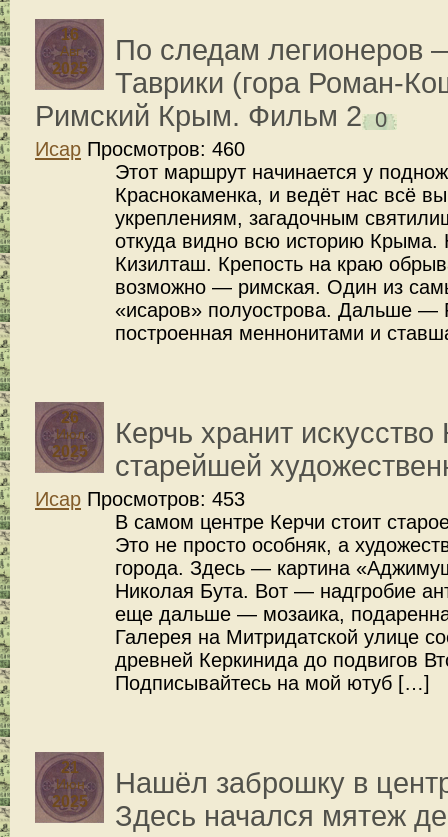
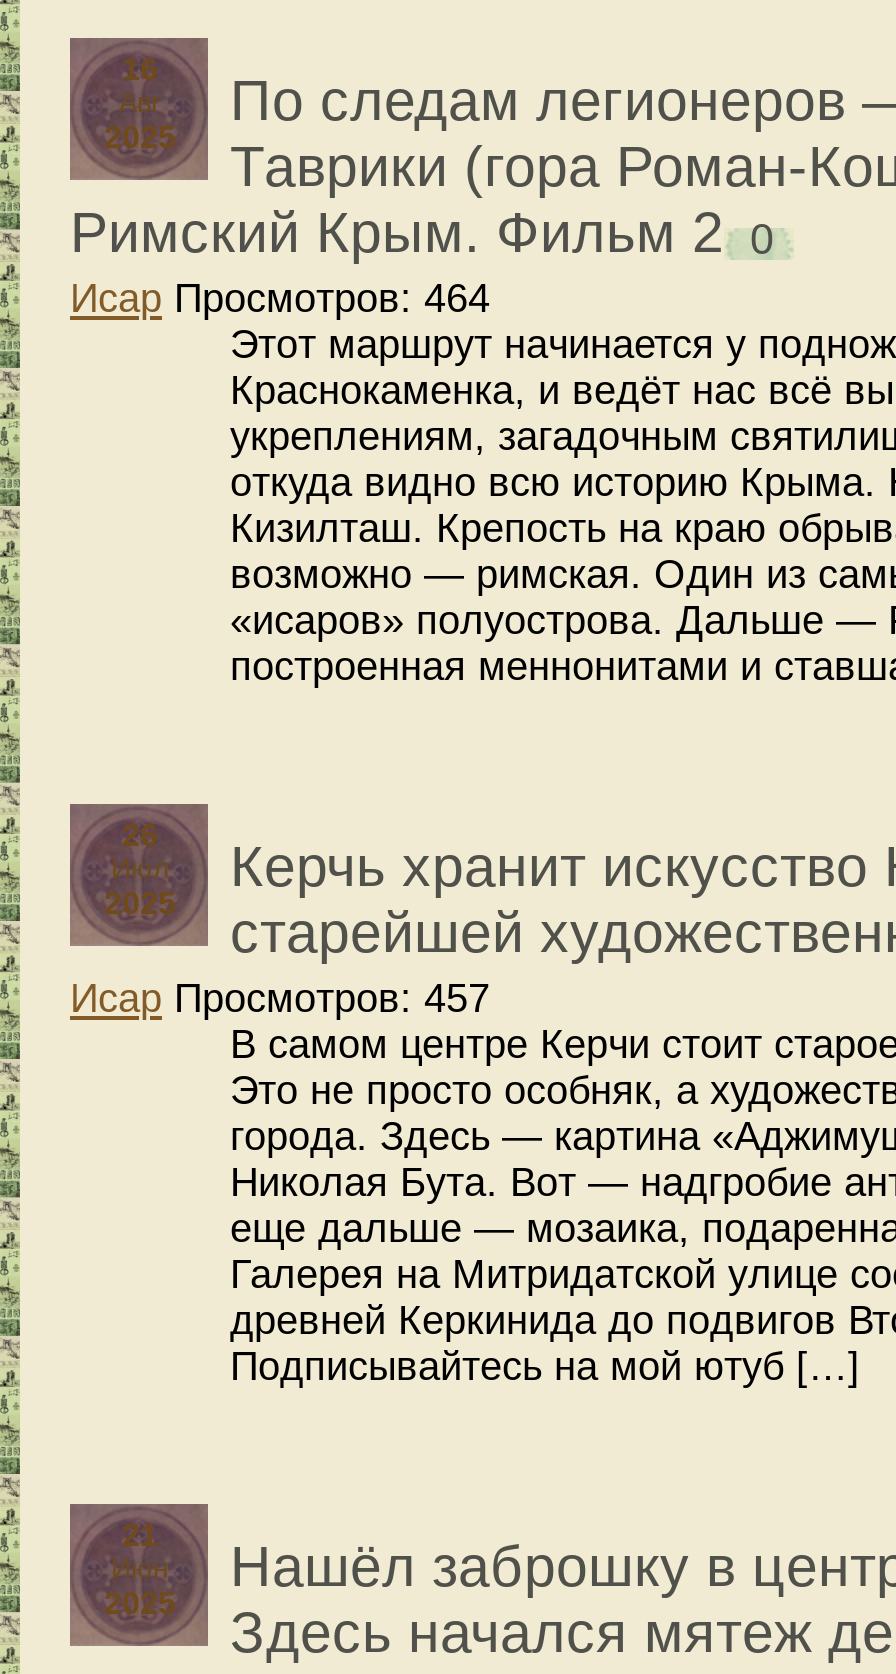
- Исар Просмотров: 460
+ Исар Просмотров: 464

- Исар Просмотров: 453
+ Исар Просмотров: 457
